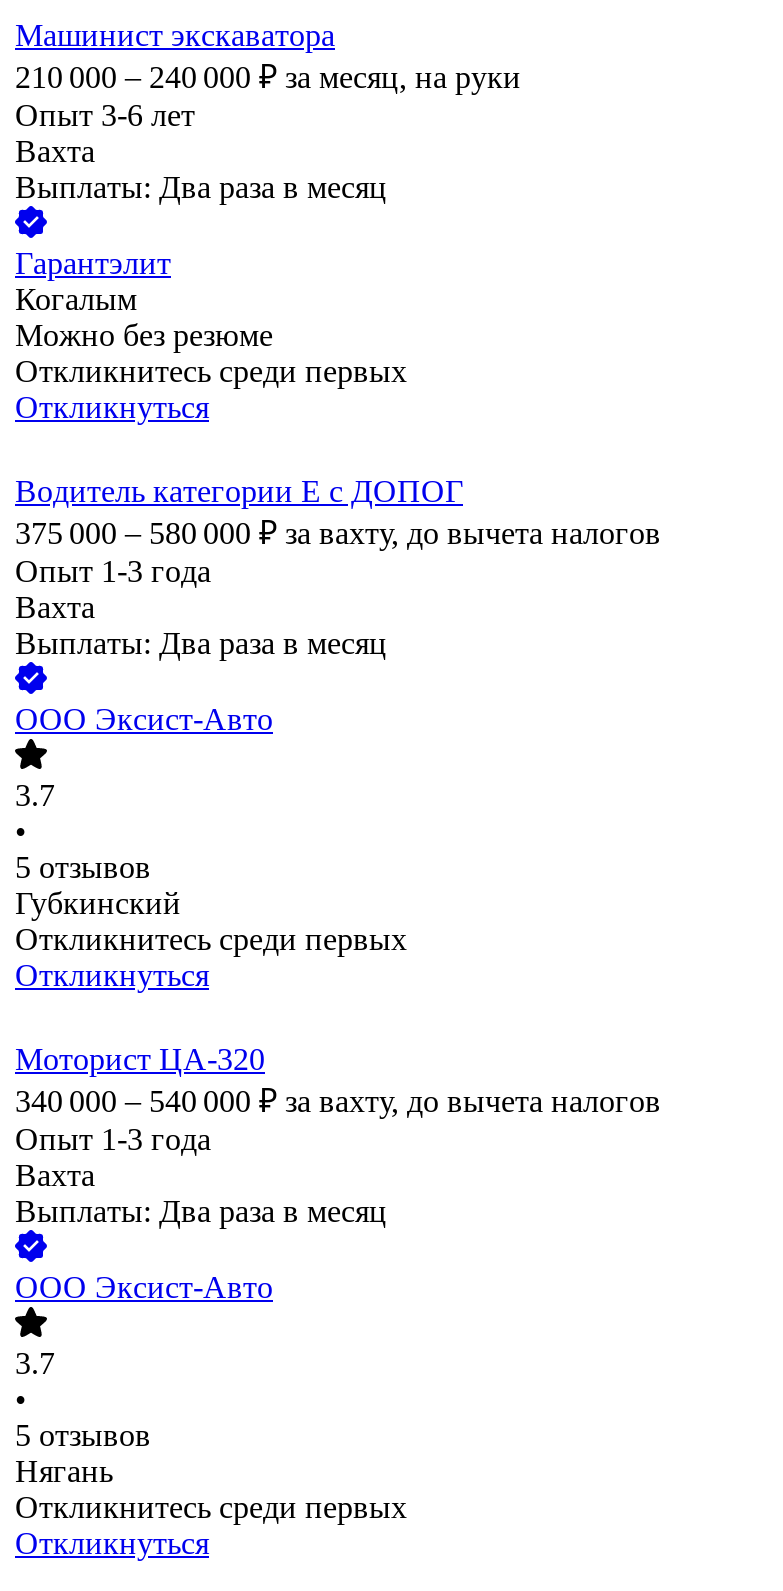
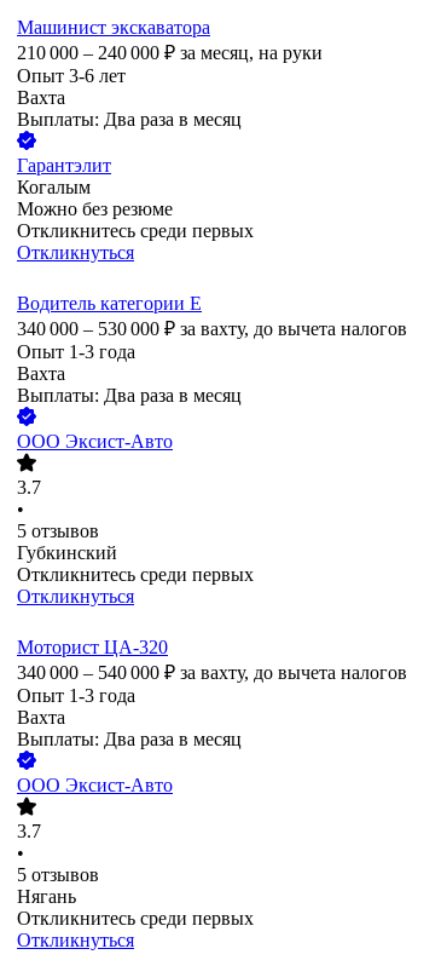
- Водитель категории Е с ДОПОГ
- 375 000 – 580 000 ₽ за вахту, до вычета налогов
+ Водитель категории Е
+ 340 000 – 530 000 ₽ за вахту, до вычета налогов
